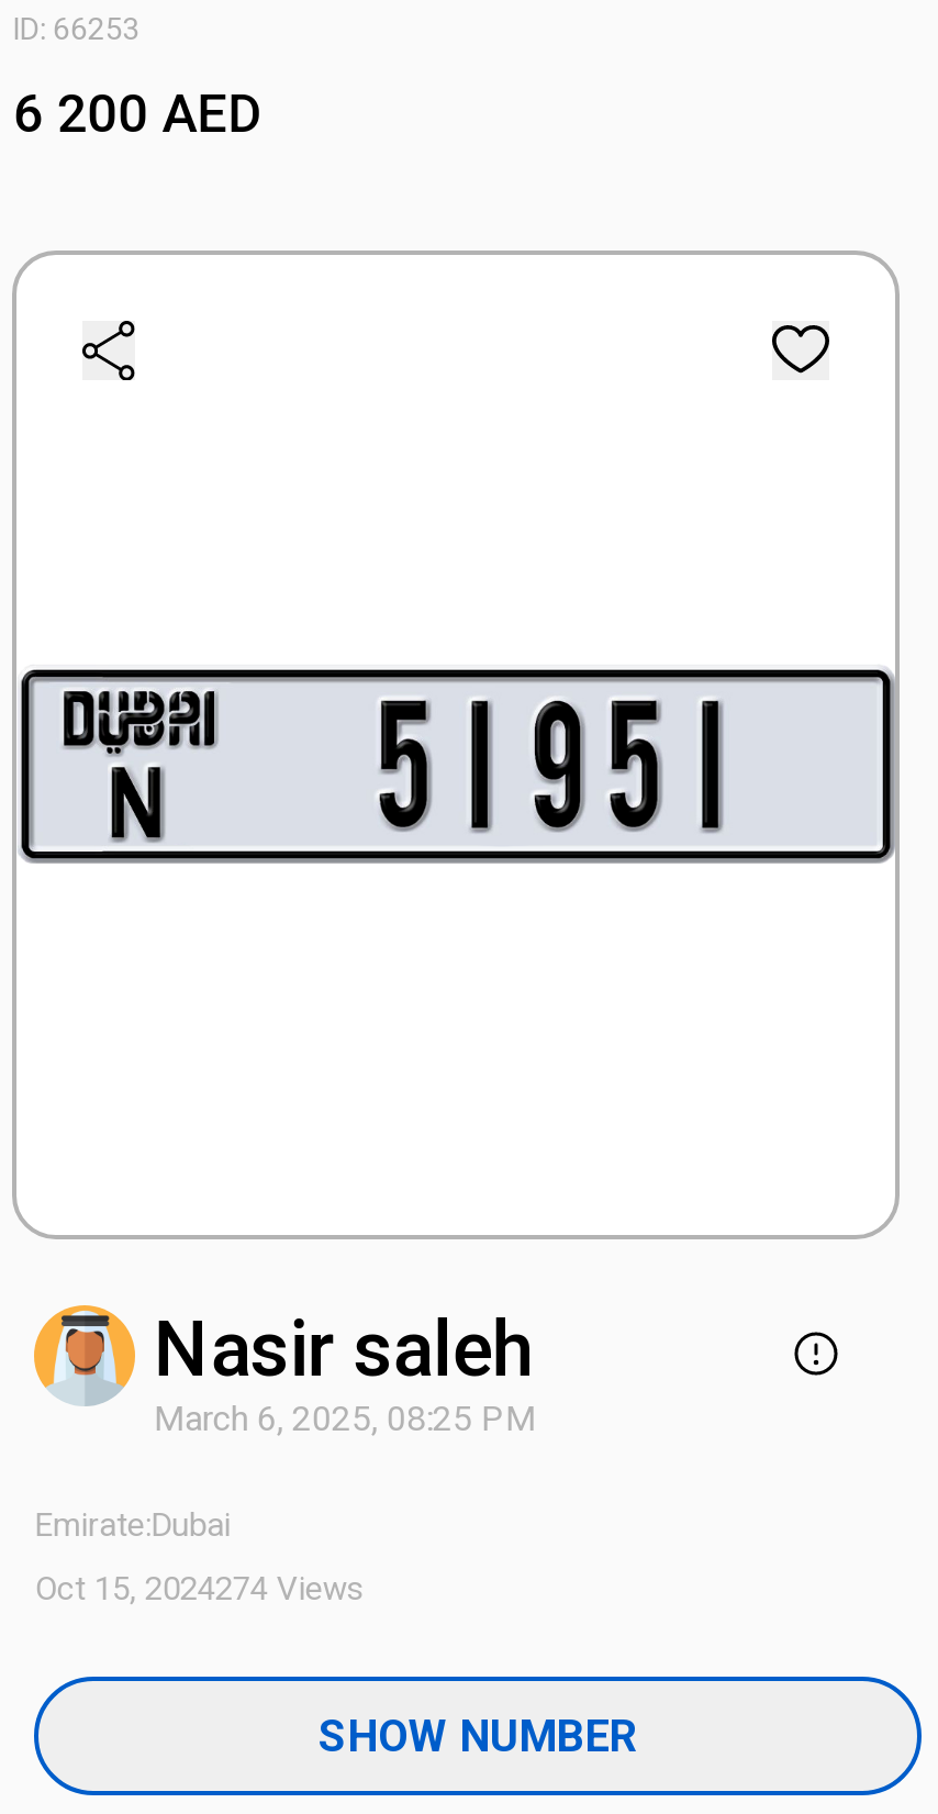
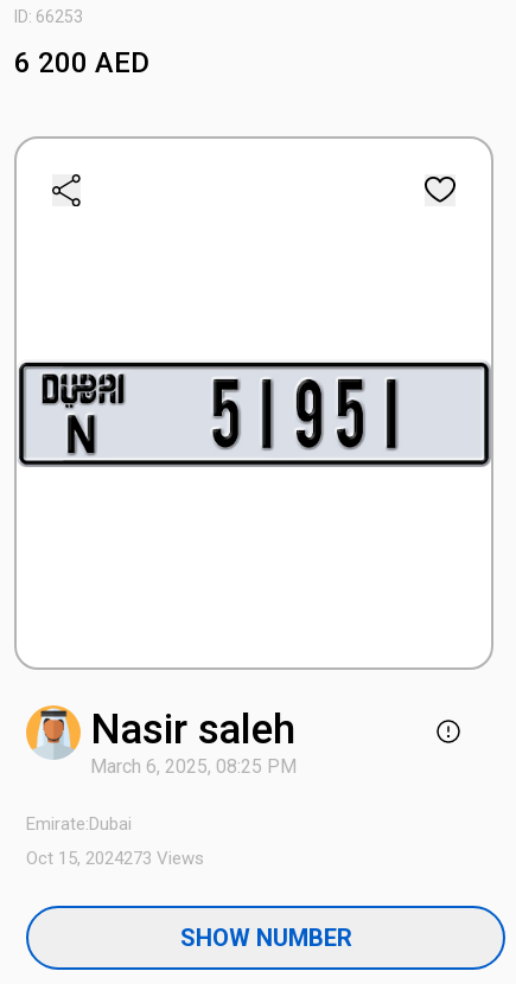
- Oct 15, 2024274 Views
+ Oct 15, 2024273 Views
